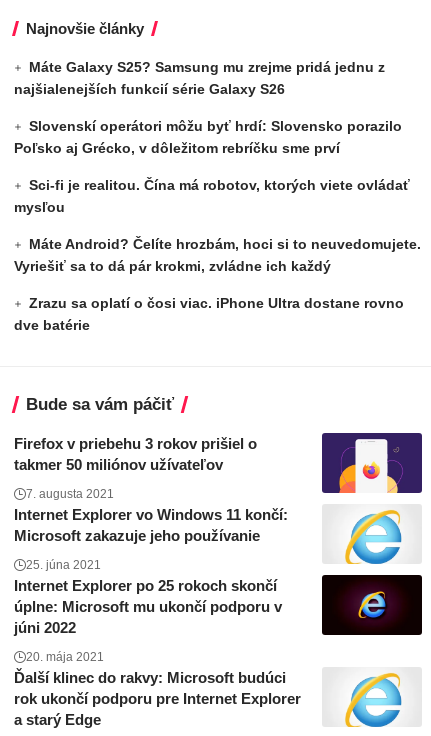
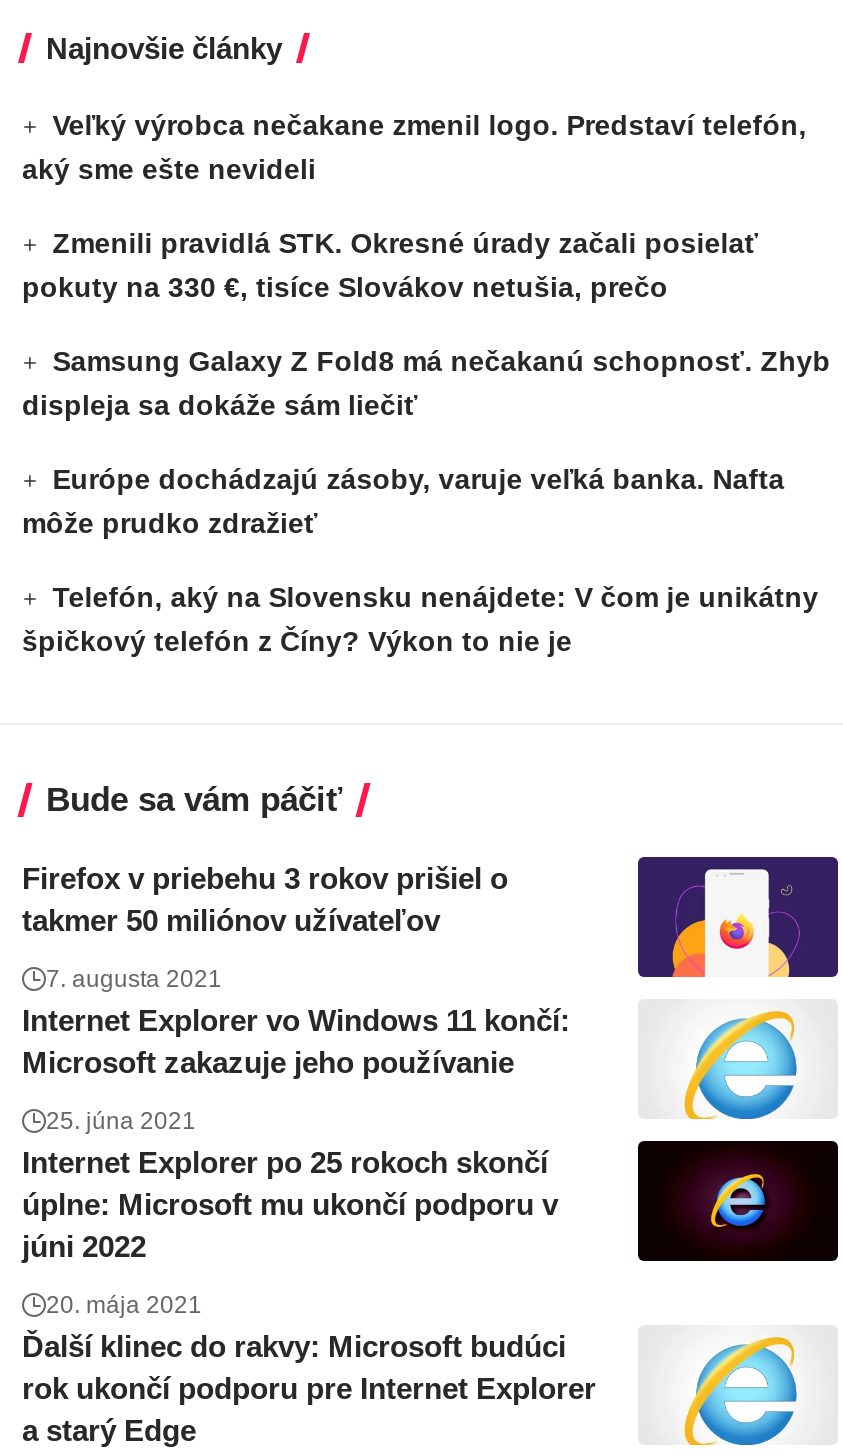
- Máte Galaxy S25? Samsung mu zrejme pridá jednu z
- najšialenejších funkcií série Galaxy S26
+ Veľký výrobca nečakane zmenil logo. Predstaví telefón,
+ aký sme ešte nevideli

- Slovenskí operátori môžu byť hrdí: Slovensko porazilo
- Poľsko aj Grécko, v dôležitom rebríčku sme prví
+ Zmenili pravidlá STK. Okresné úrady začali posielať
+ pokuty na 330 €, tisíce Slovákov netušia, prečo

- Sci-fi je realitou. Čína má robotov, ktorých viete ovládať
- mysľou
+ Samsung Galaxy Z Fold8 má nečakanú schopnosť. Zhyb
+ displeja sa dokáže sám liečiť

- Máte Android? Čelíte hrozbám, hoci si to neuvedomujete.
- Vyriešiť sa to dá pár krokmi, zvládne ich každý
+ Európe dochádzajú zásoby, varuje veľká banka. Nafta
+ môže prudko zdražieť

- Zrazu sa oplatí o čosi viac. iPhone Ultra dostane rovno
- dve batérie
+ Telefón, aký na Slovensku nenájdete: V čom je unikátny
+ špičkový telefón z Číny? Výkon to nie je
